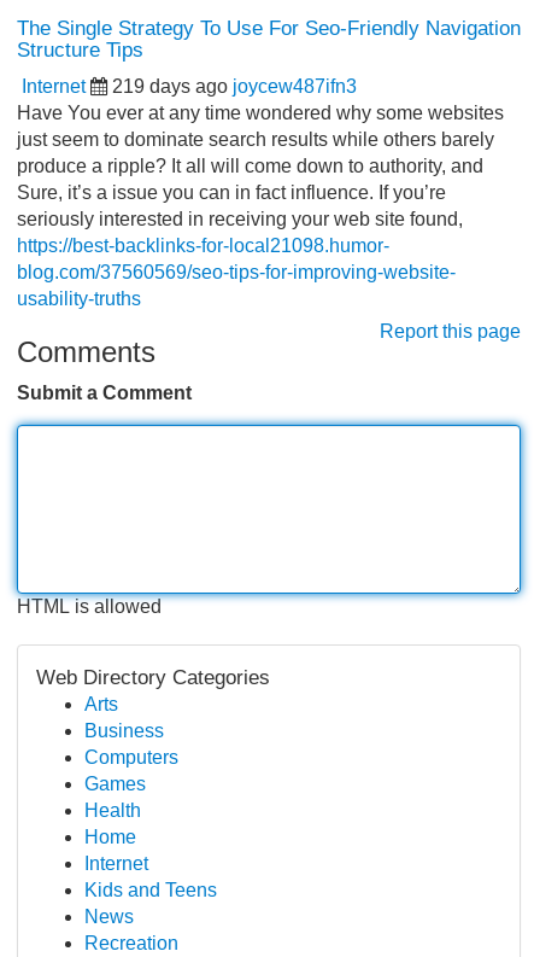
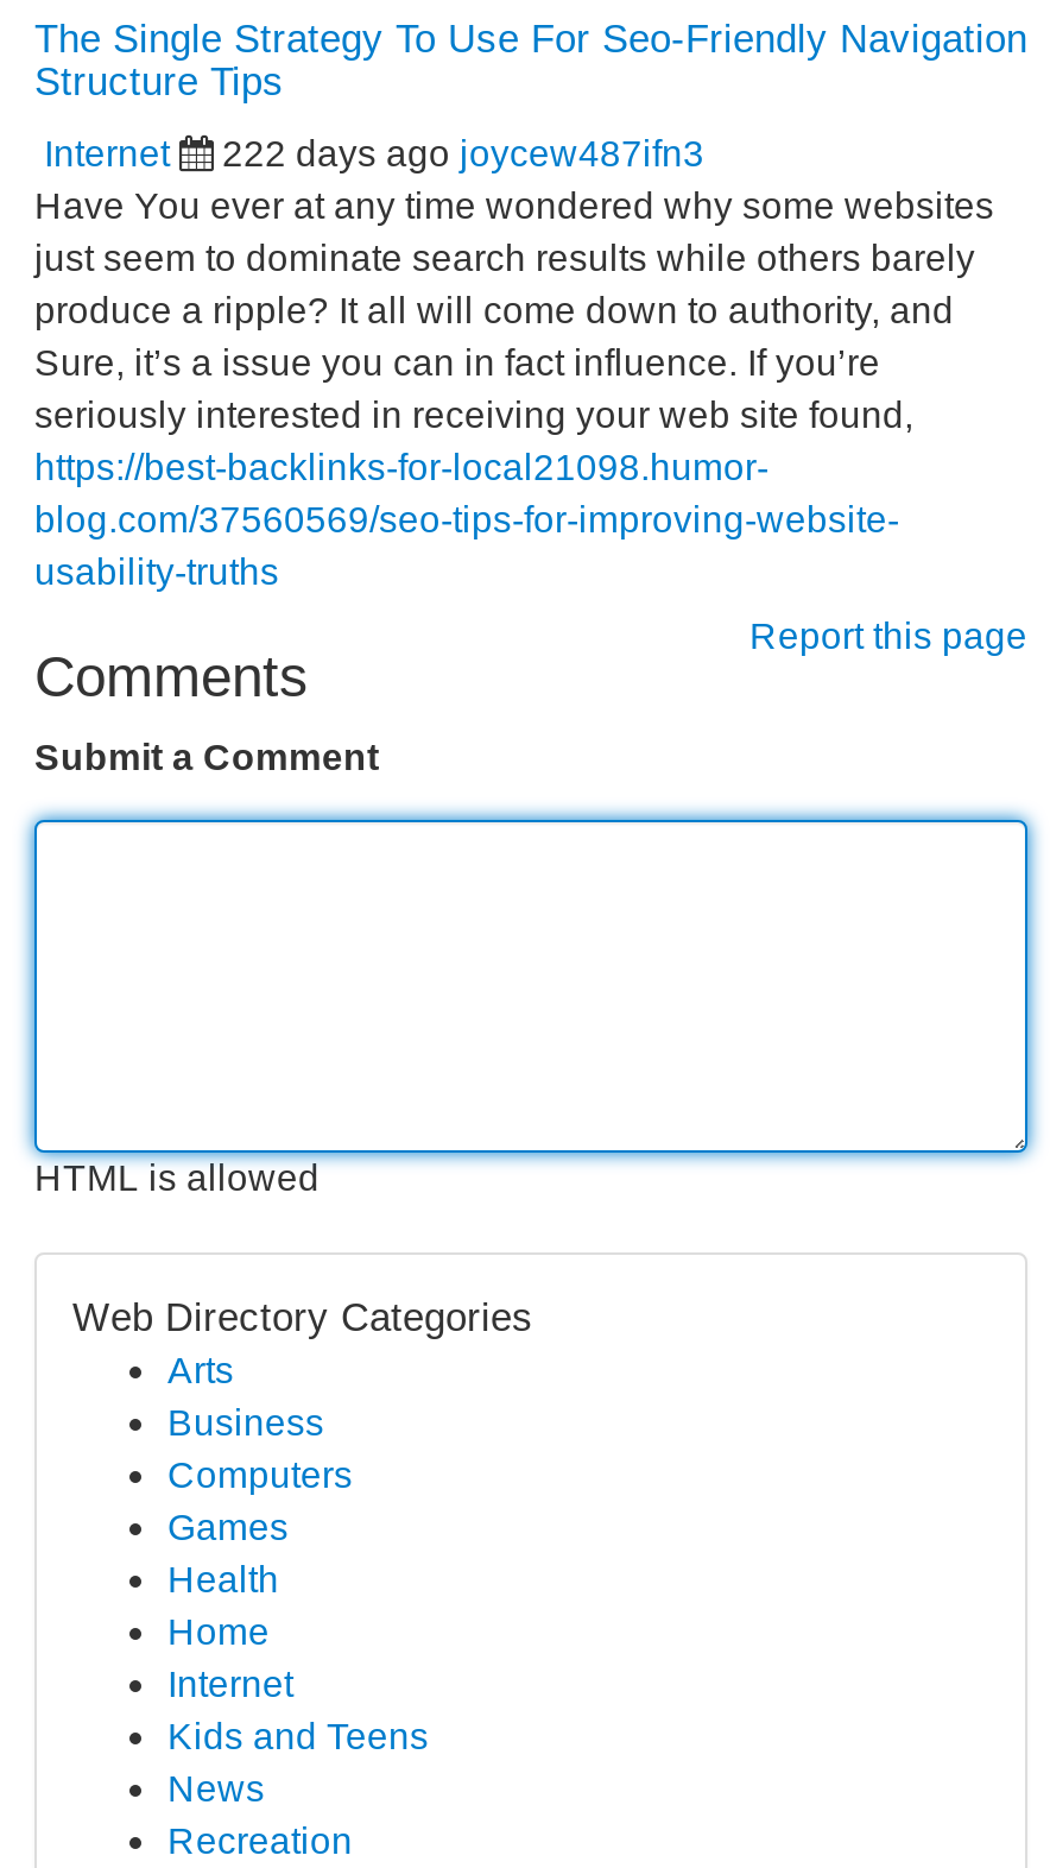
- 219 days ago joycew487ifn3
+ 222 days ago joycew487ifn3
